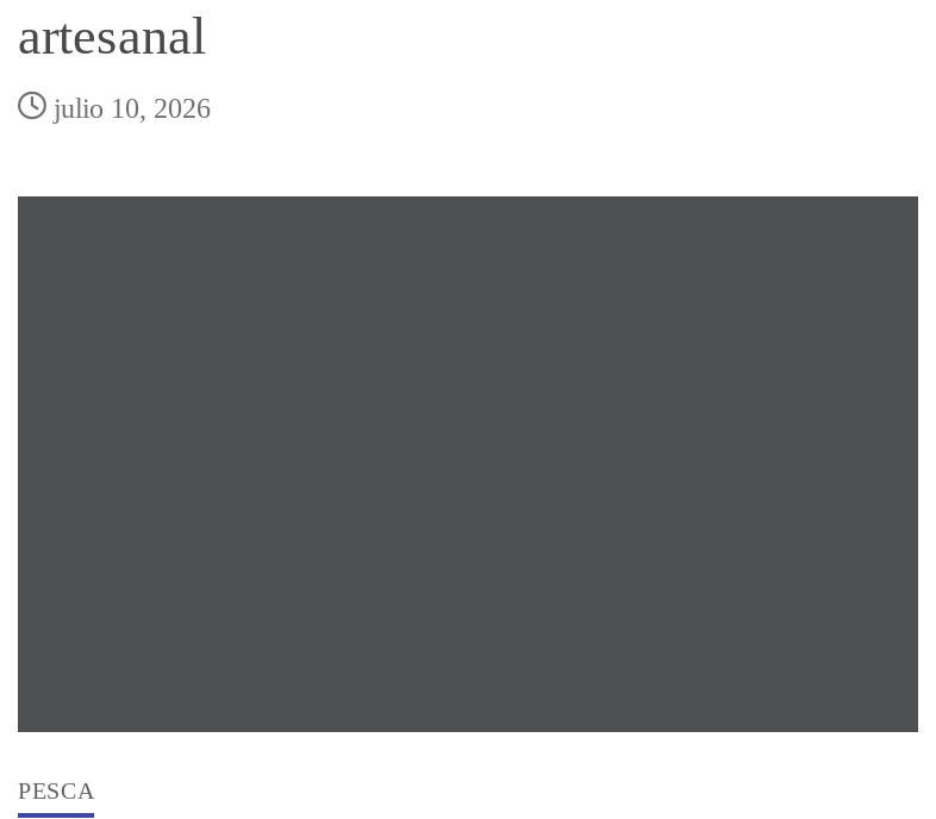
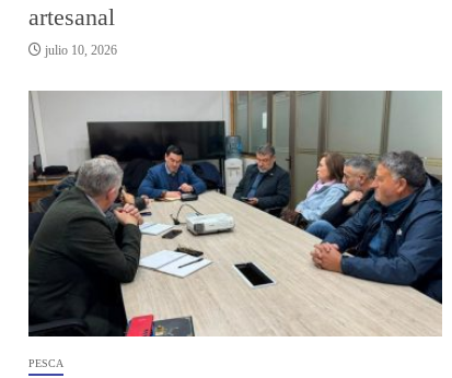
+ [image]
